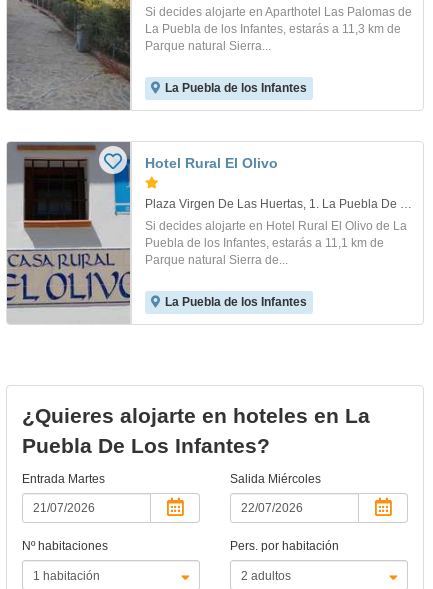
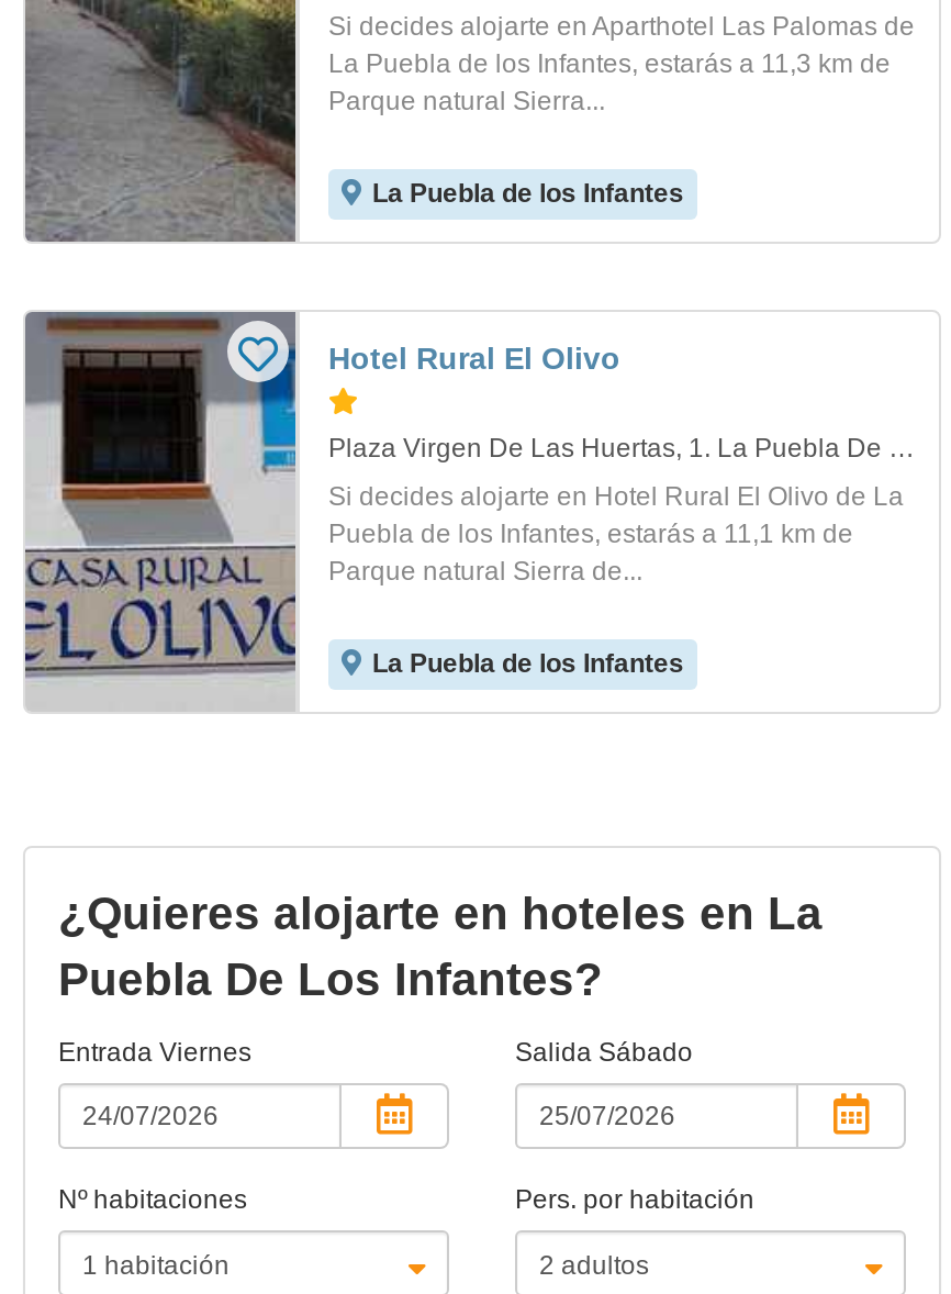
- Entrada Martes
+ Entrada Viernes

- Salida Miércoles
+ Salida Sábado
